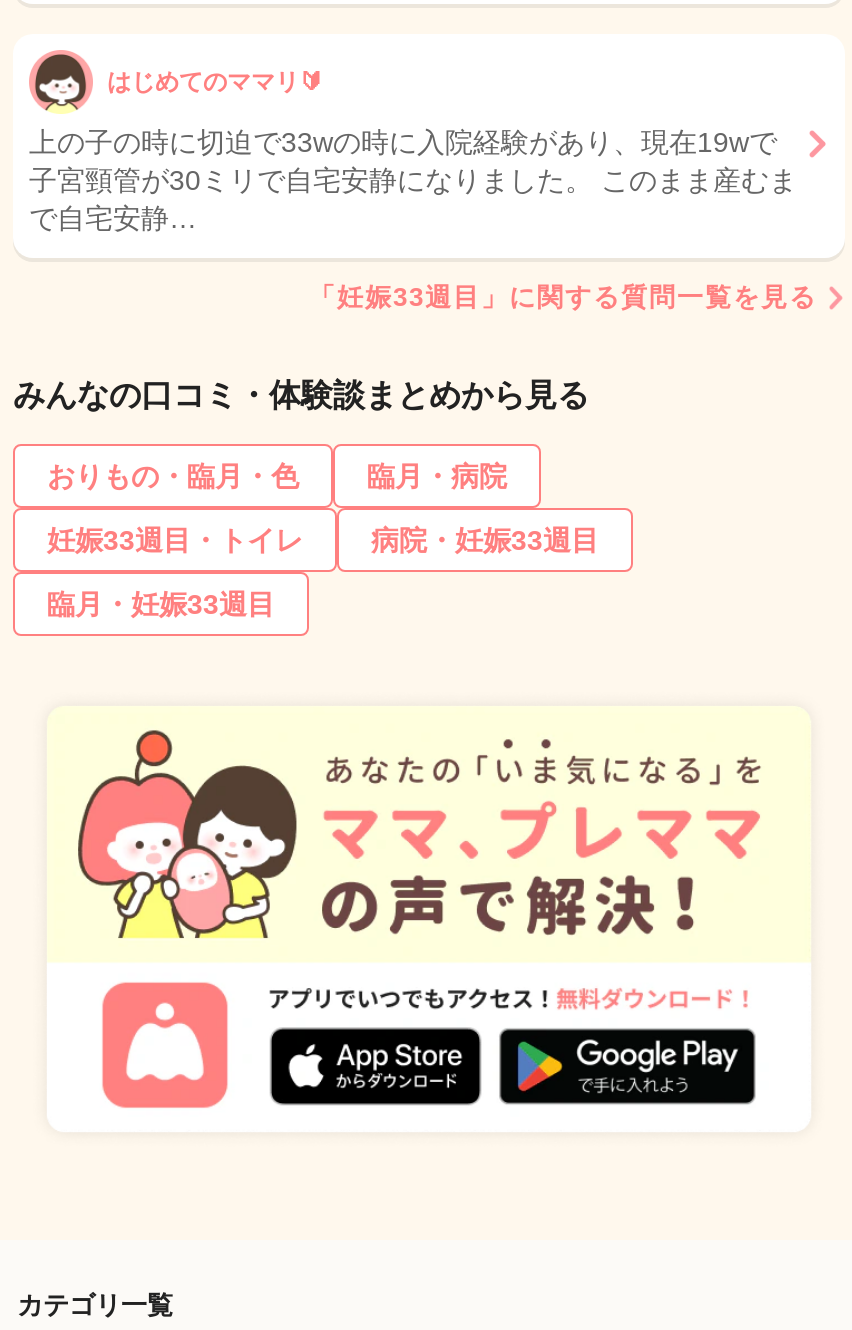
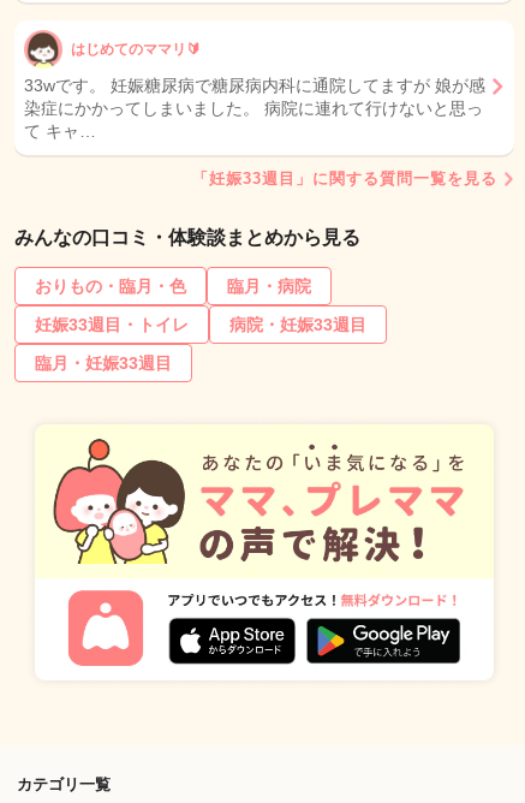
- 上の子の時に切迫で33wの時に入院経験があり、現在19wで
- 子宮頸管が30ミリで自宅安静になりました。 このまま産むま
- で自宅安静…
+ 33wです。 妊娠糖尿病で糖尿病内科に通院してますが 娘が感
+ 染症にかかってしまいました。 病院に連れて行けないと思っ
+ て キャ…
